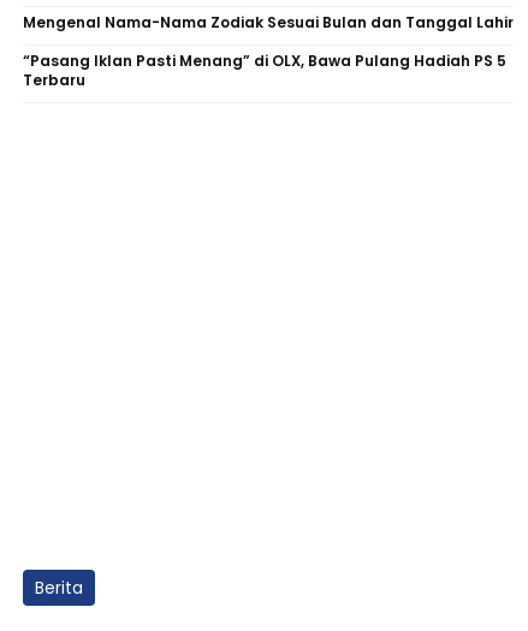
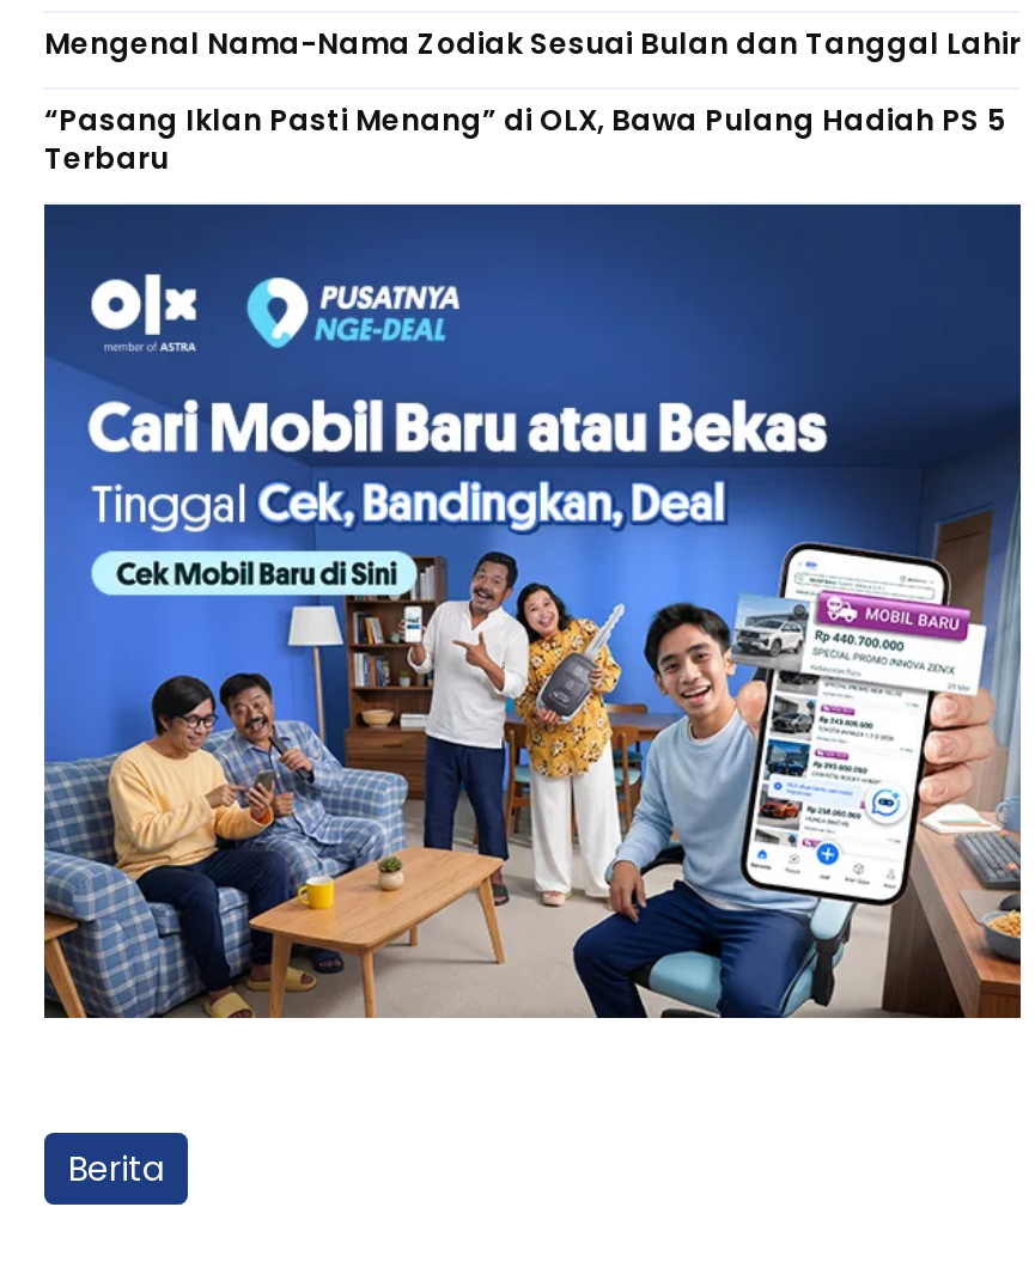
+ [image]
